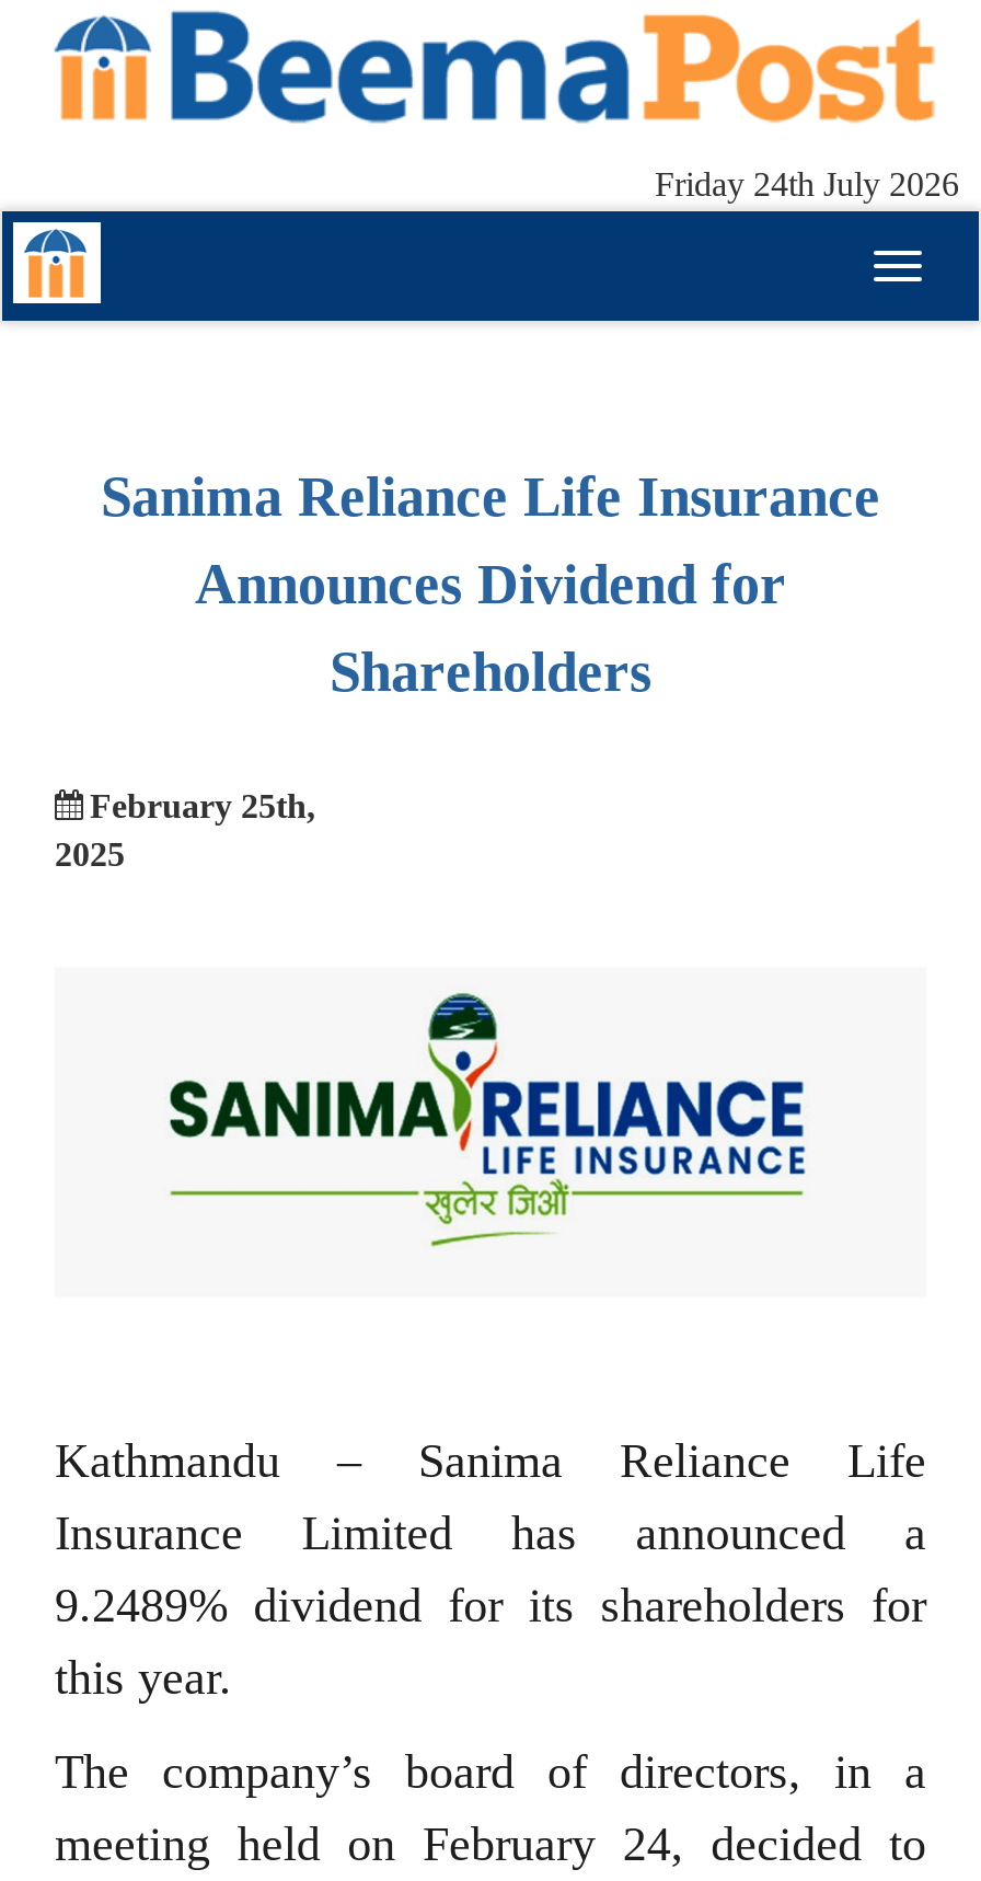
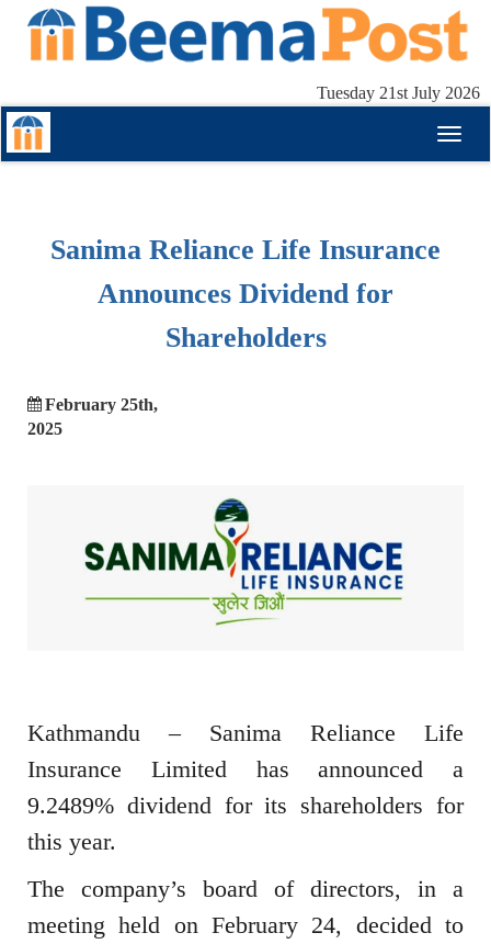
- Friday 24th July 2026
+ Tuesday 21st July 2026
